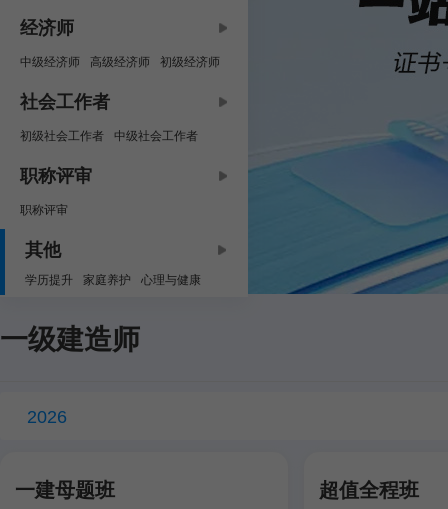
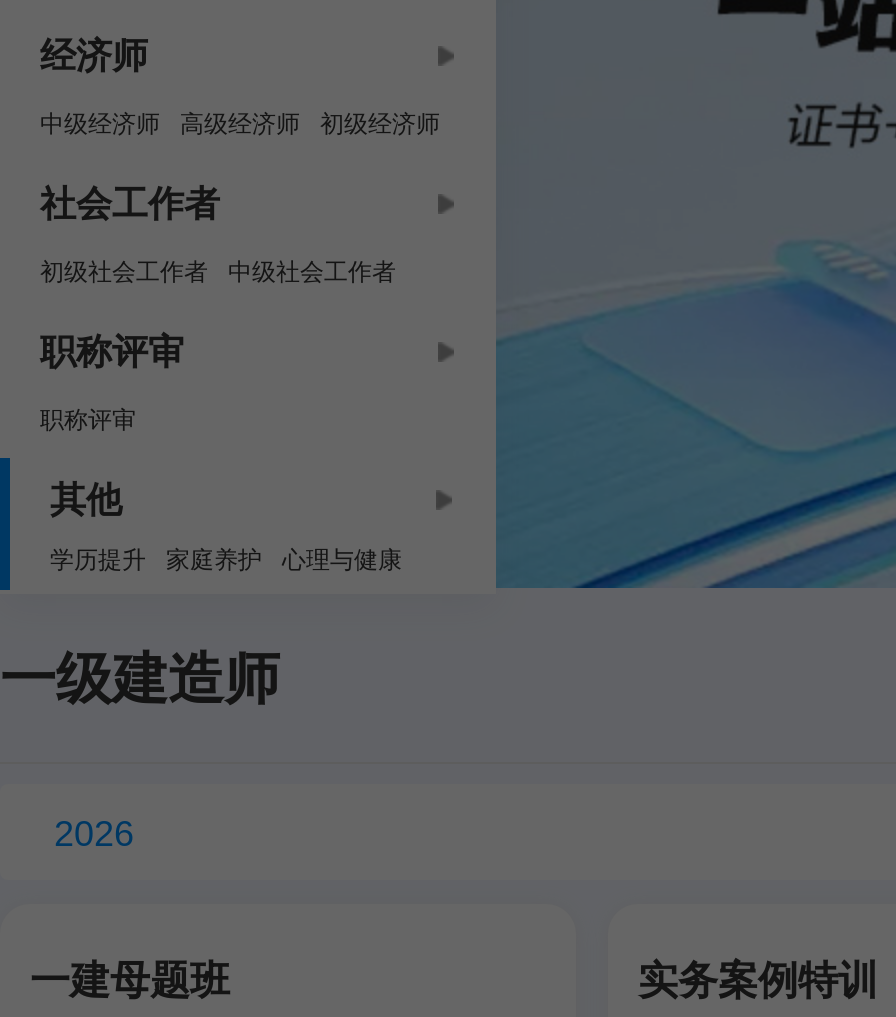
- 超值全程班
+ 实务案例特训
